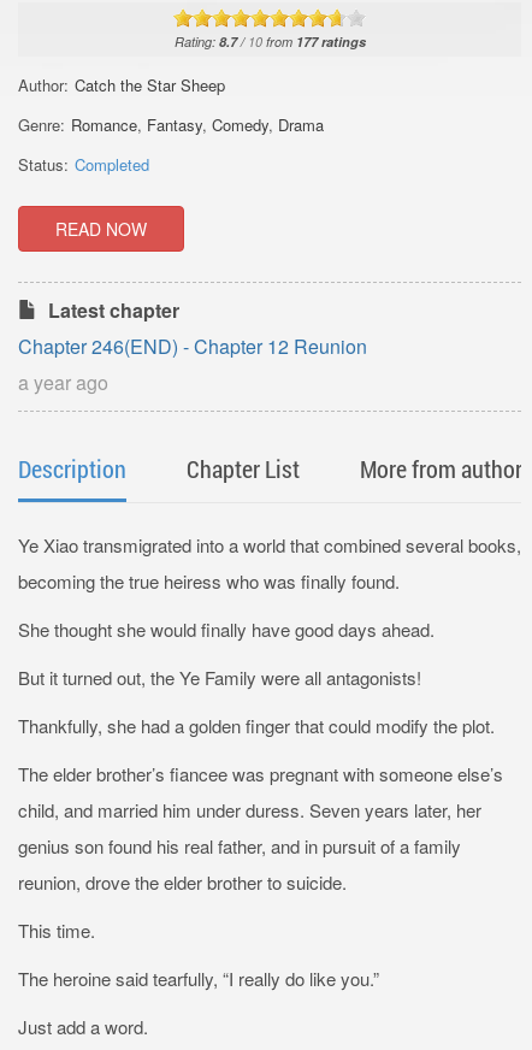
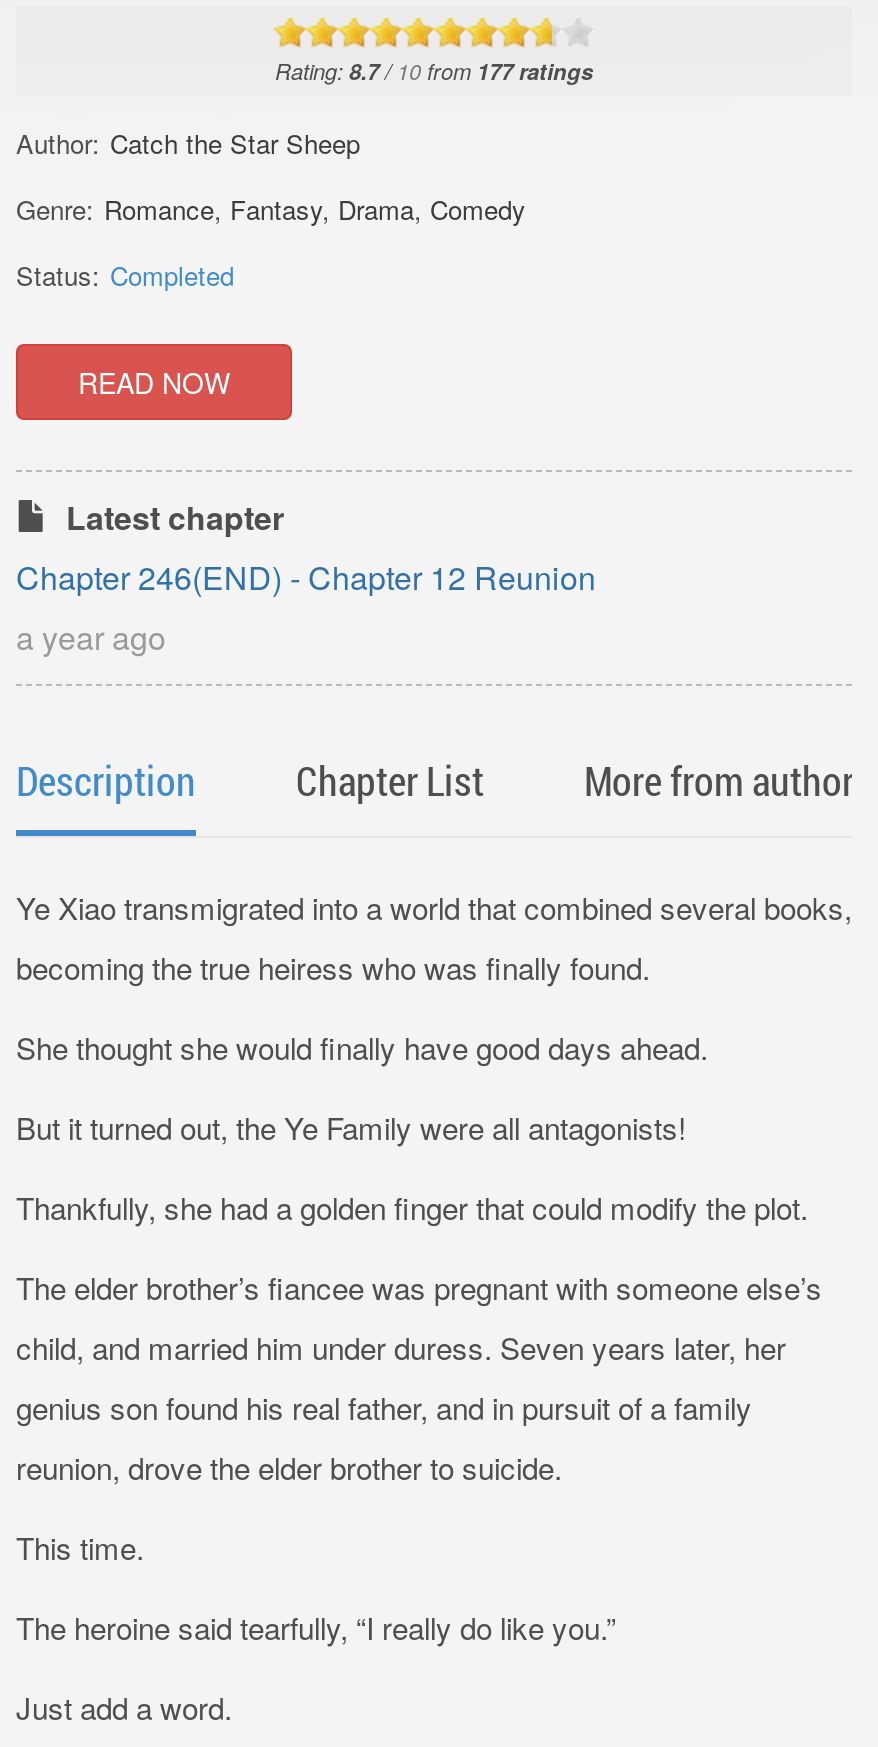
- Genre: Romance, Fantasy, Comedy, Drama
+ Genre: Romance, Fantasy, Drama, Comedy
